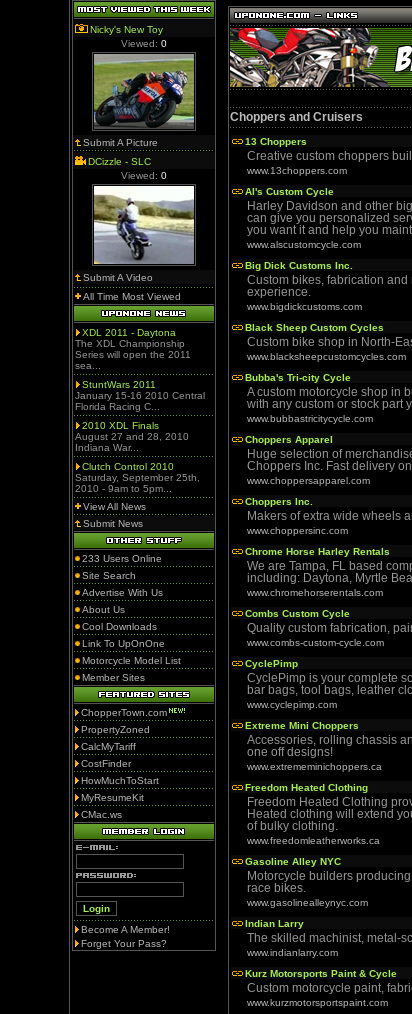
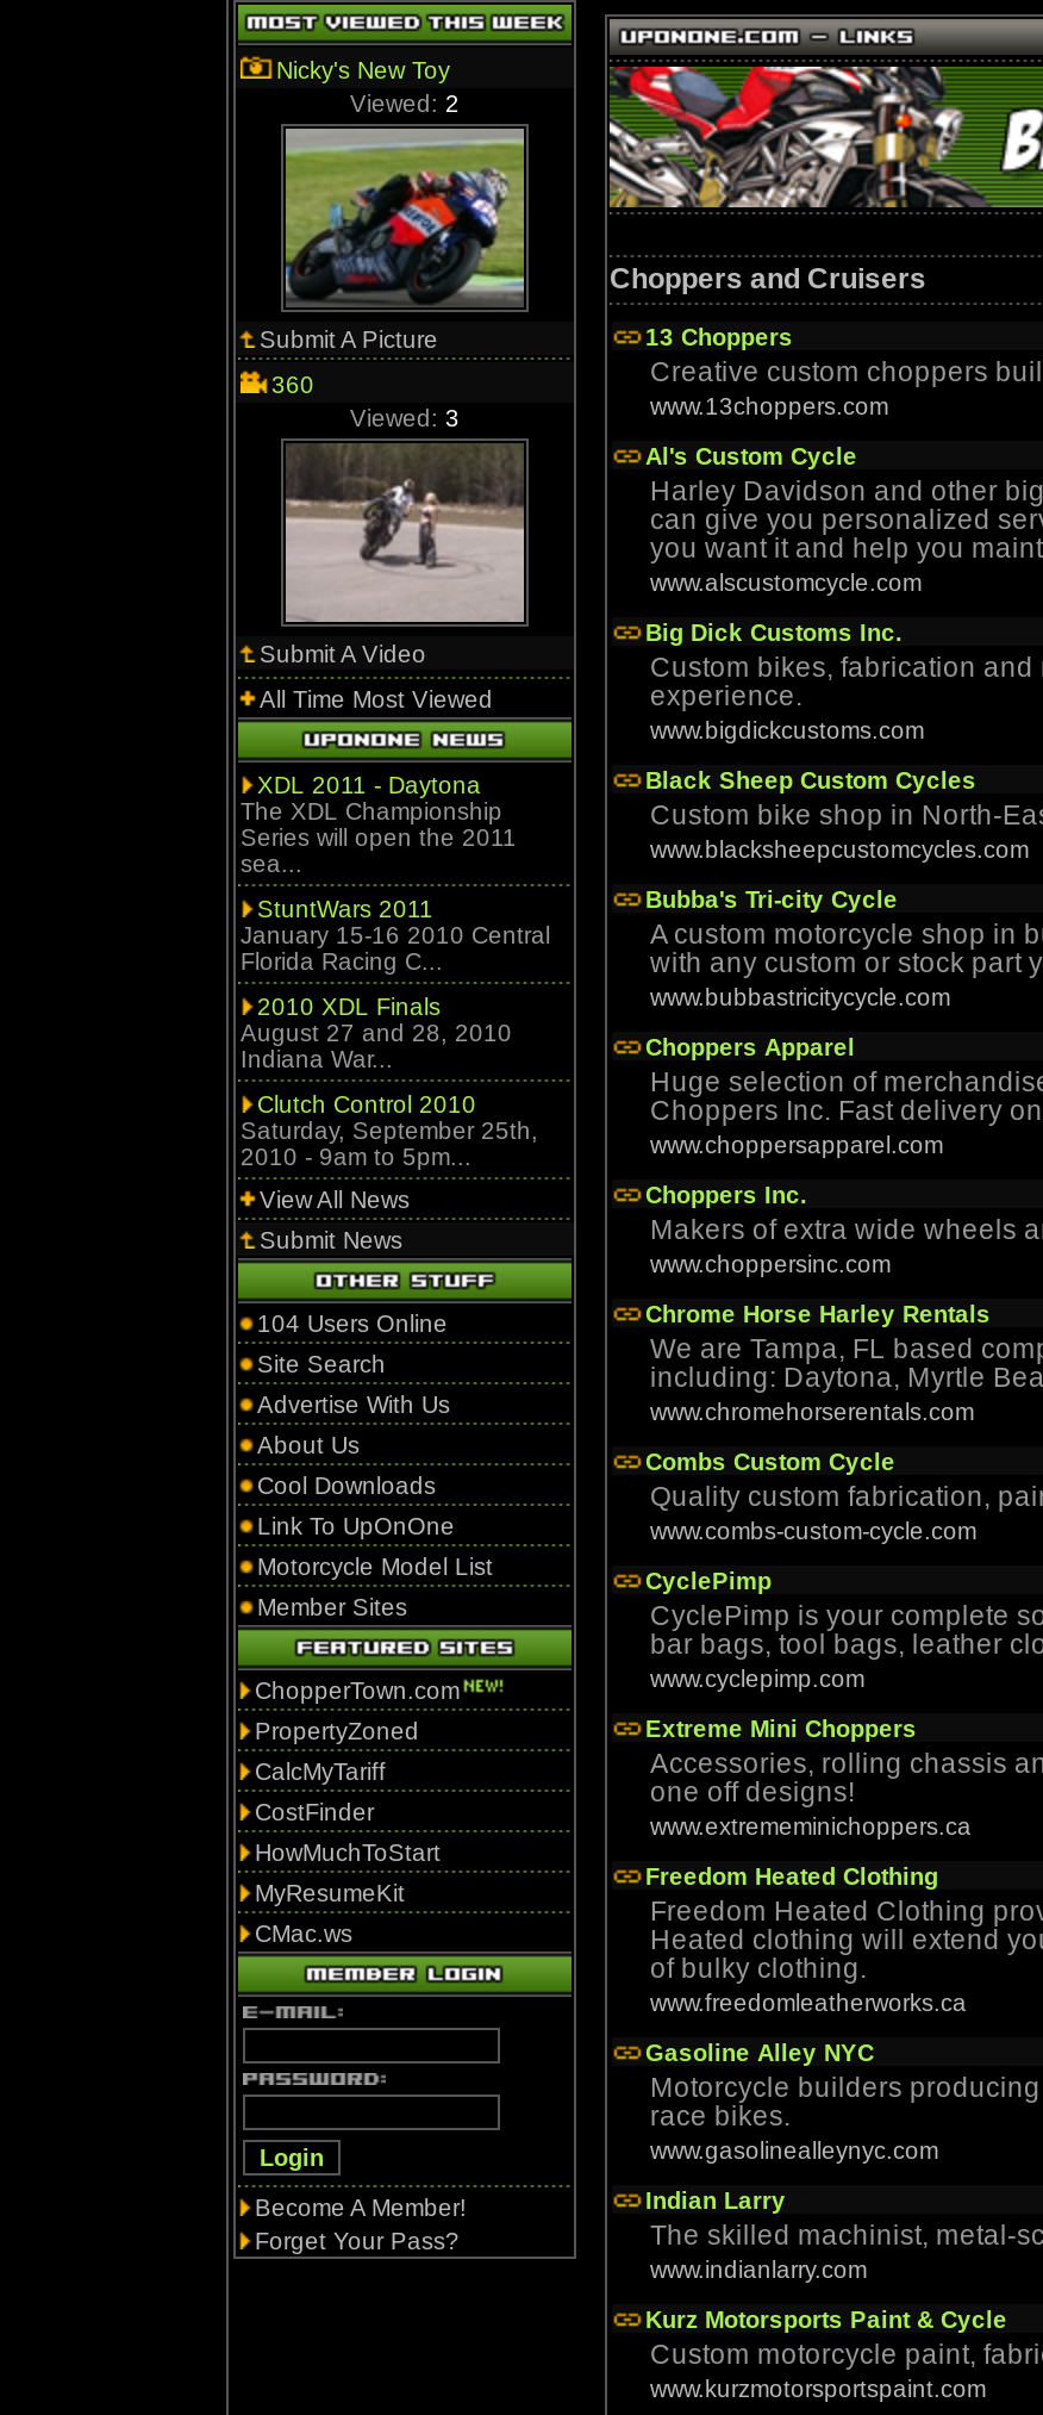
- Viewed: 0
+ Viewed: 2

- DCizzle - SLC
- Viewed: 0
+ 360
+ Viewed: 3

- [image]
+ [image]

- 233 Users Online
+ 104 Users Online
